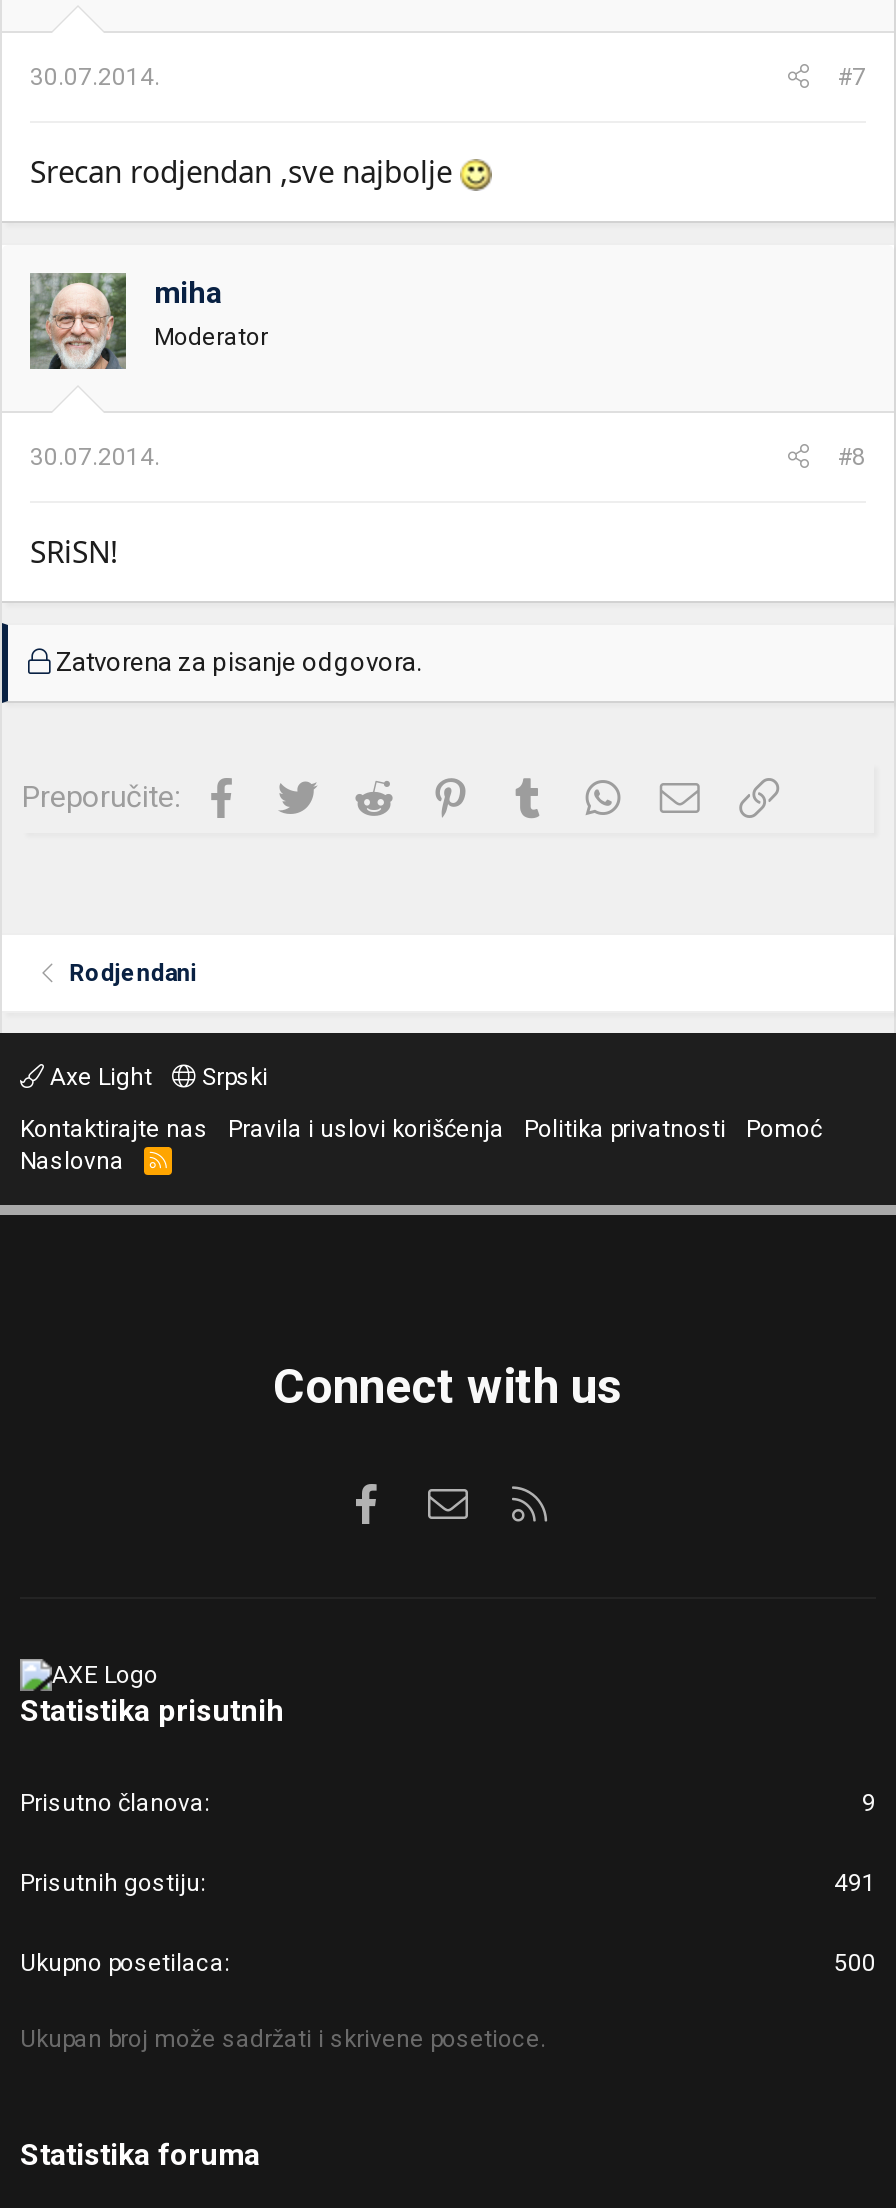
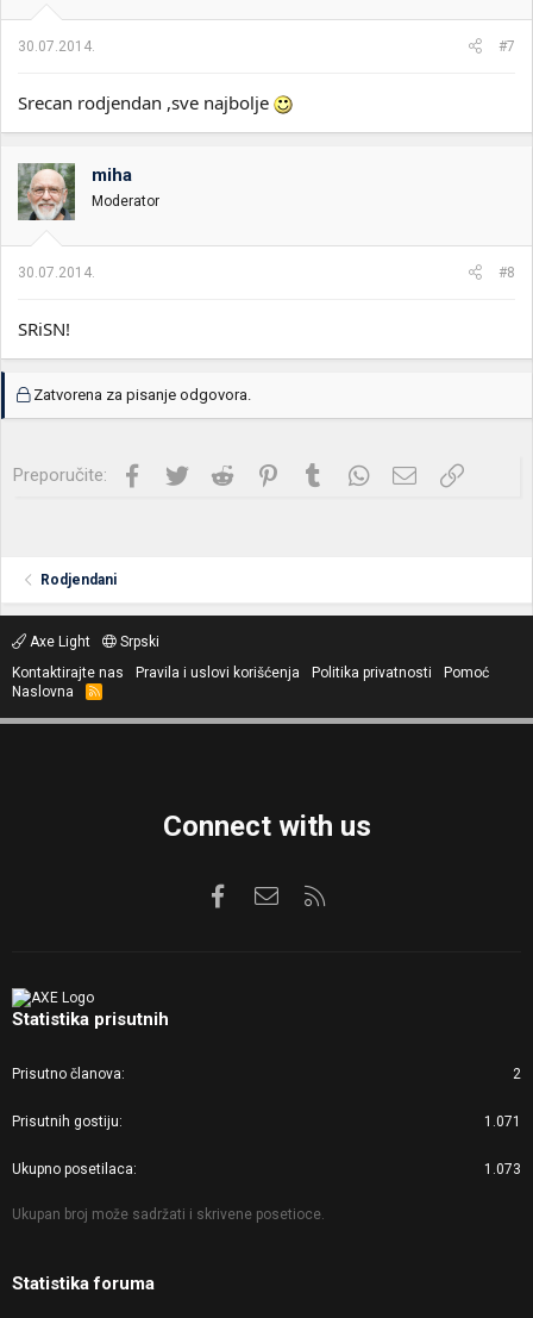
- 9
+ 2

- 491
+ 1.071

- 500
+ 1.073
